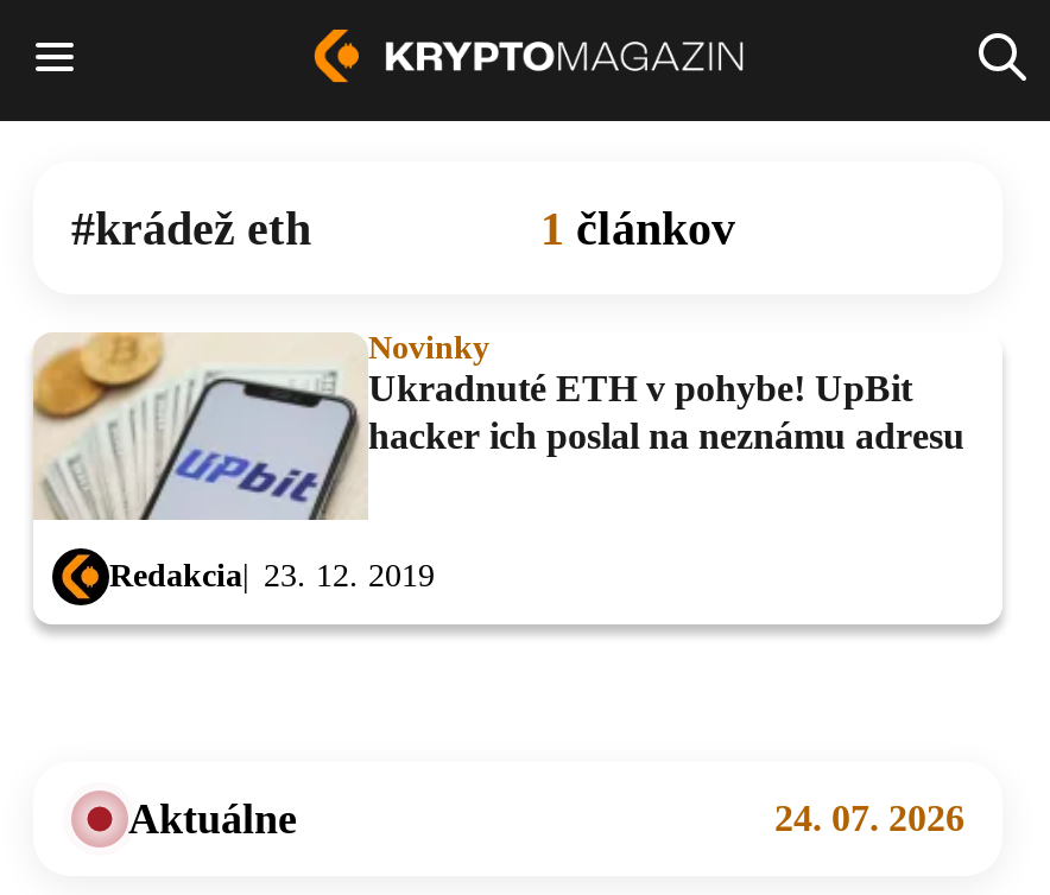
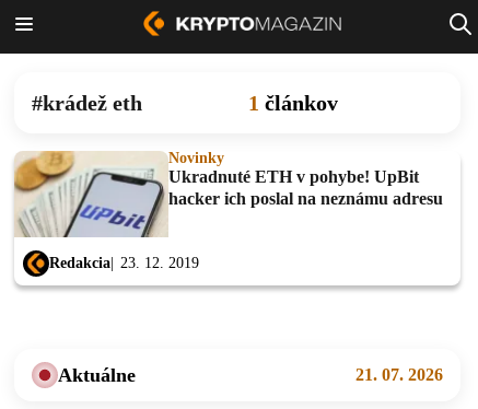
- 24. 07. 2026
+ 21. 07. 2026
